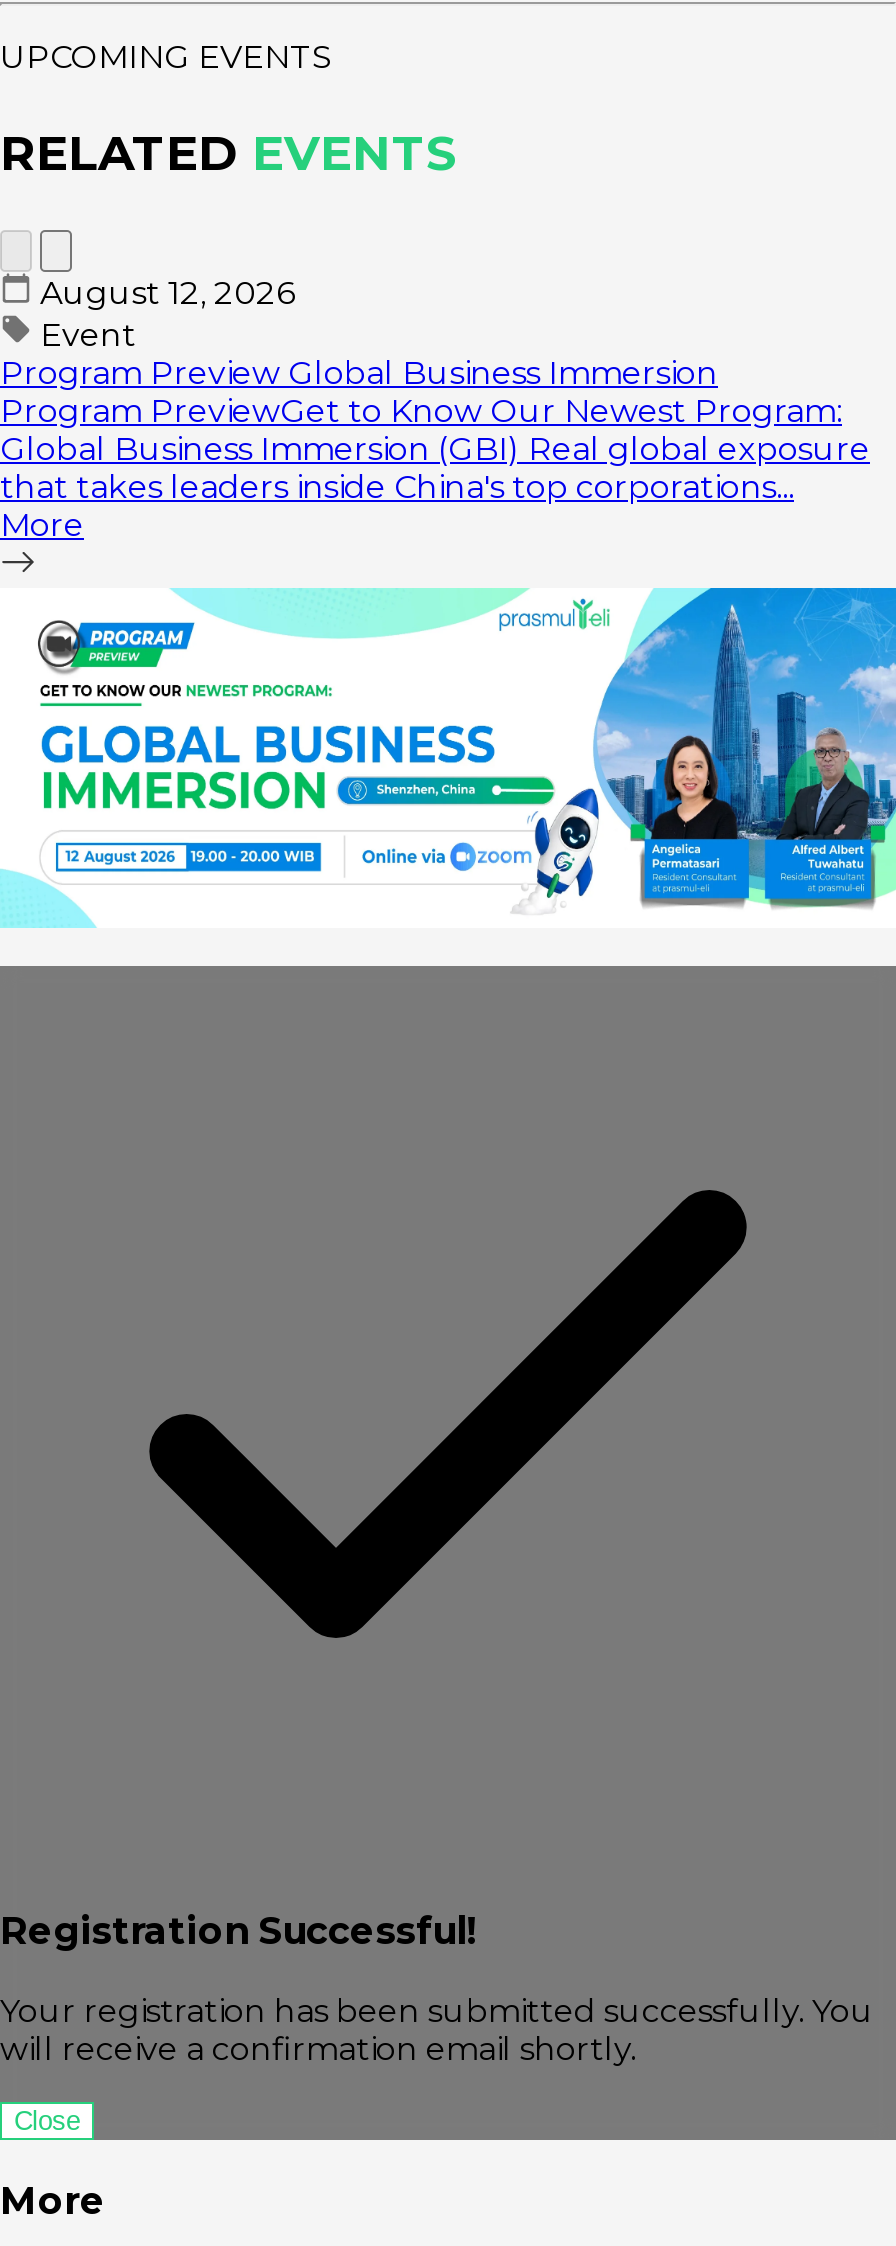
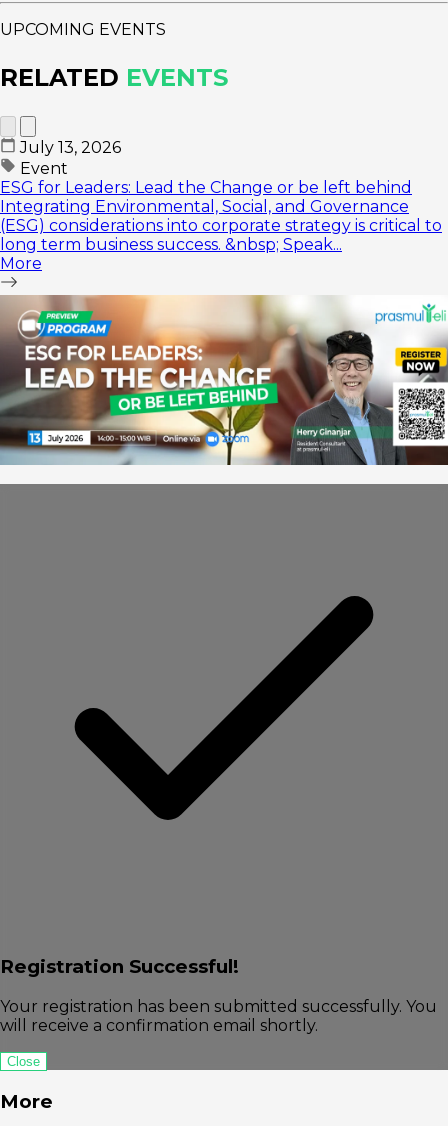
- August 12, 2026
+ July 13, 2026

- Program Preview Global Business Immersion
- Program PreviewGet to Know Our Newest Program:
- Global Business Immersion (GBI) Real global exposure
- that takes leaders inside China's top corporations...
+ ESG for Leaders: Lead the Change or be left behind
+ Integrating Environmental, Social, and Governance
+ (ESG) considerations into corporate strategy is critical to
+ long term business success. &nbsp; Speak...

- [image]
+ [image]
